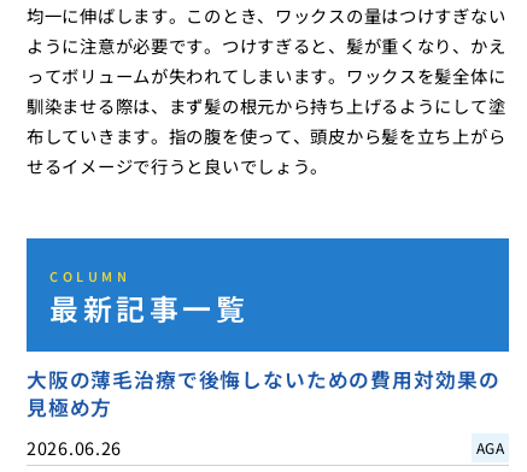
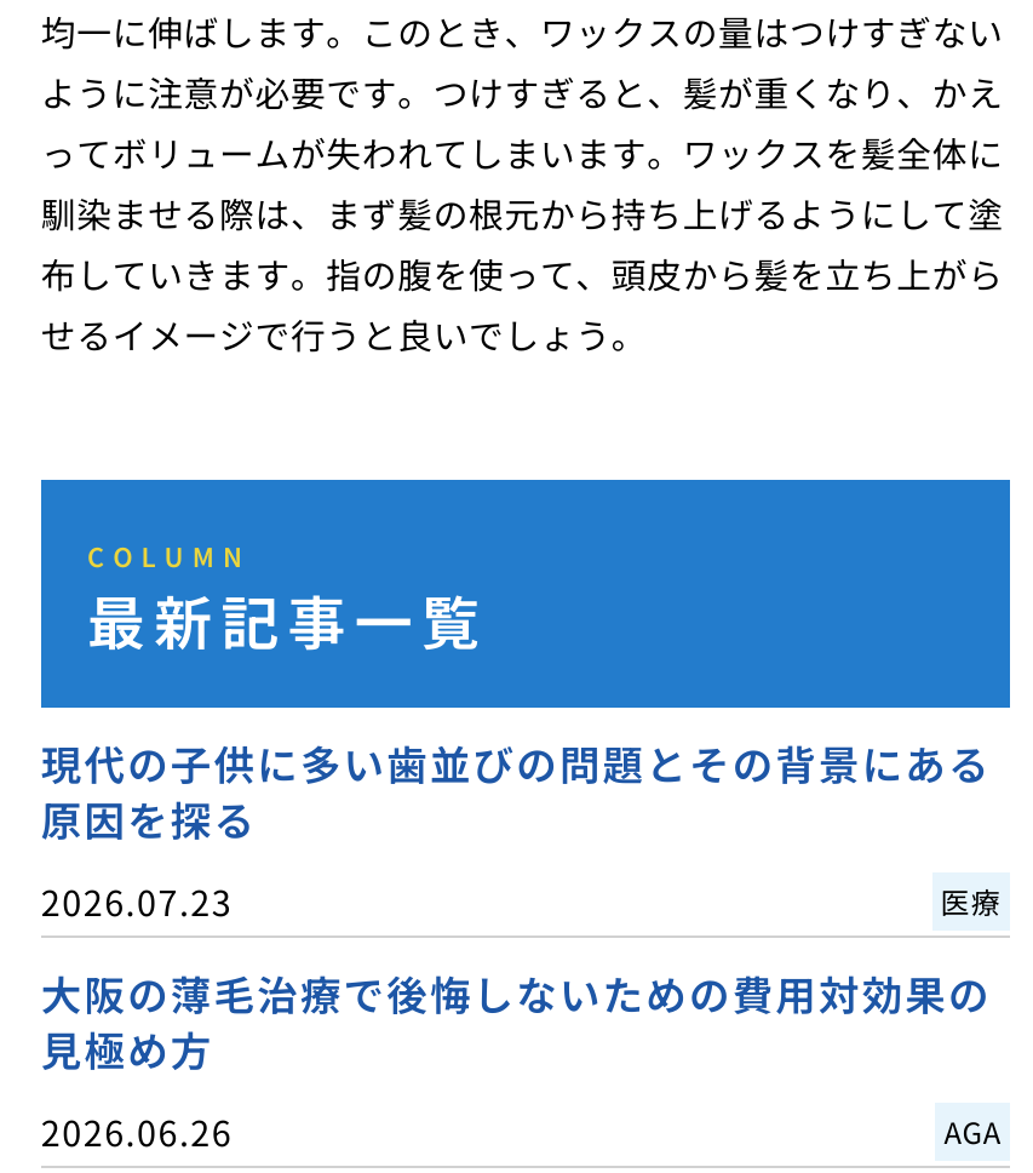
+ 現代の子供に多い歯並びの問題とその背景にある
+ 原因を探る
+ 2026.07.23
+ 医療
